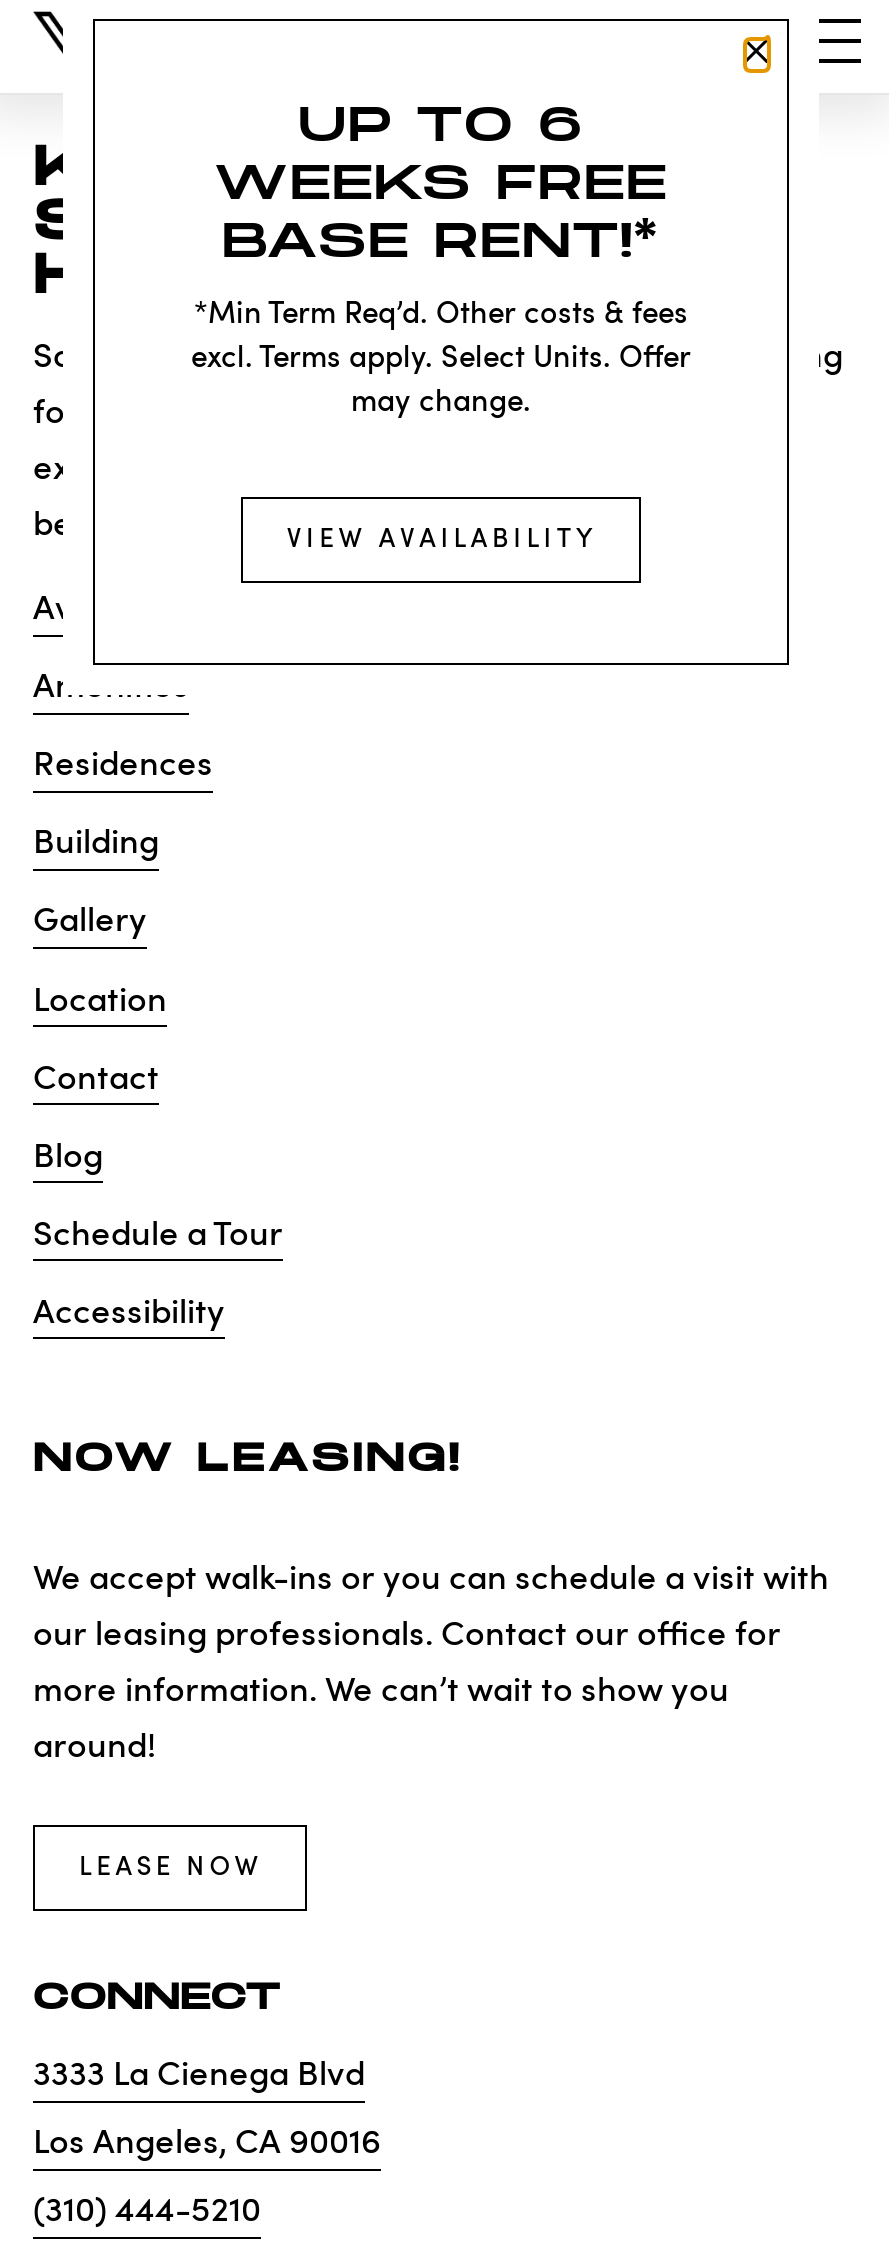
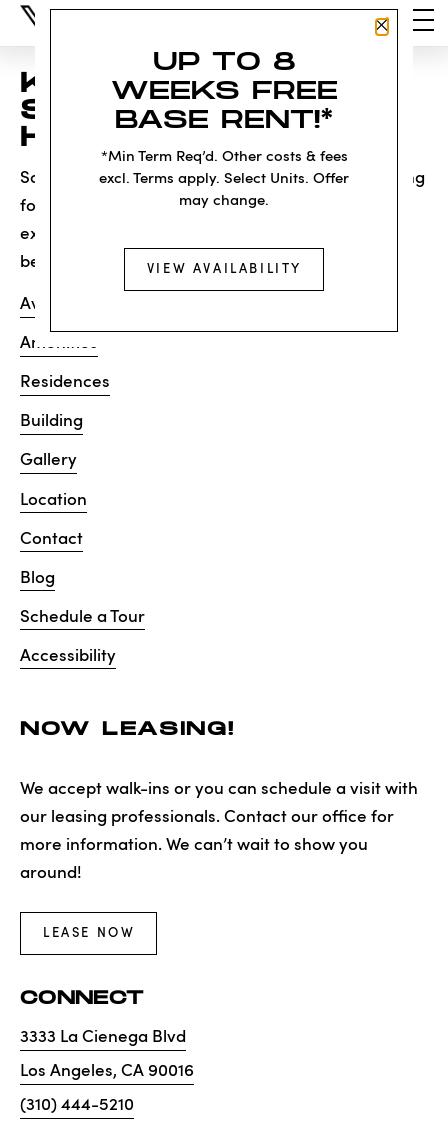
- UP TO 6
+ UP TO 8
